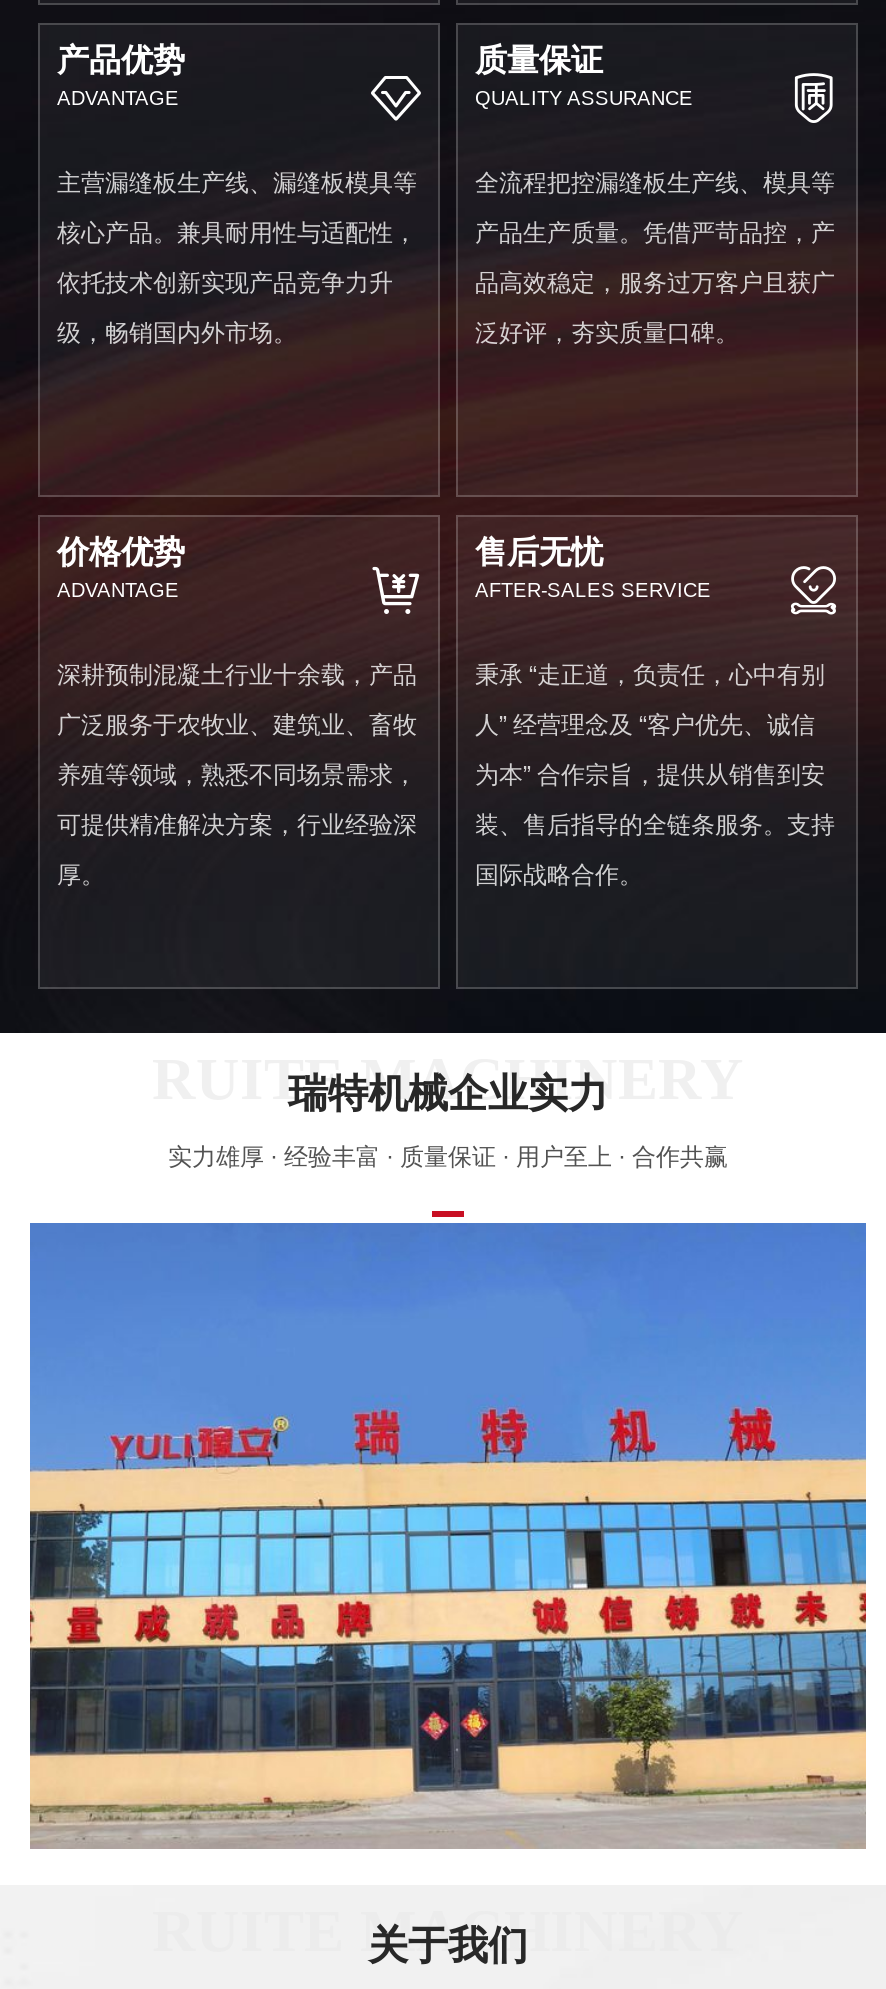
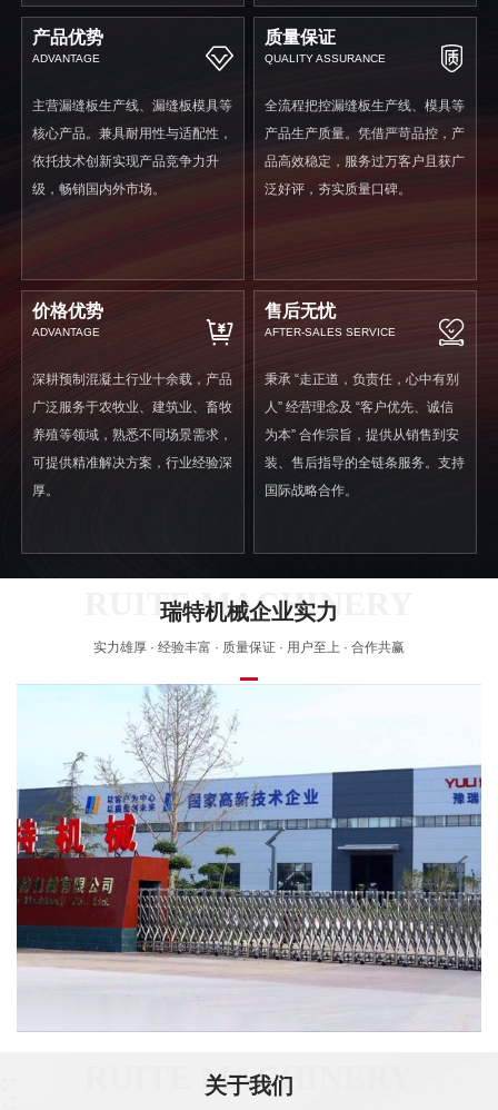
- [image]
+ [image]
